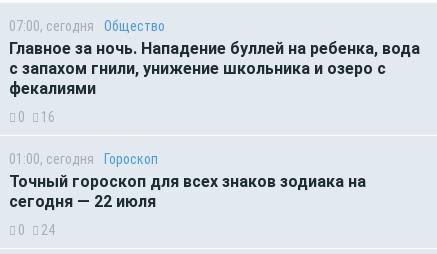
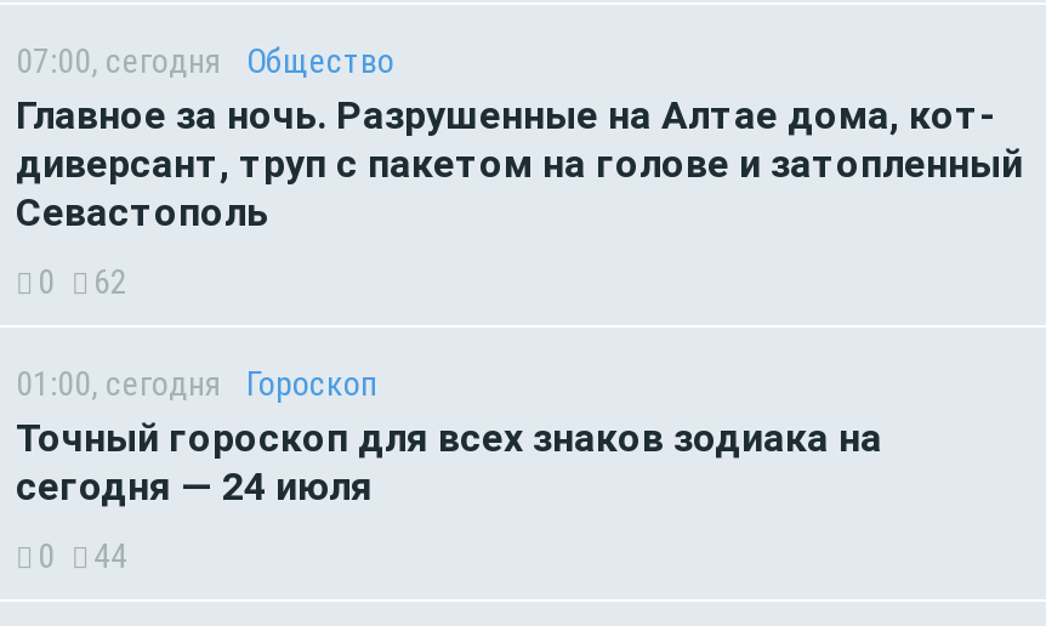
- Главное за ночь. Нападение буллей на ребенка, вода
- с запахом гнили, унижение школьника и озеро с
- фекалиями
+ Главное за ночь. Разрушенные на Алтае дома, кот-
+ диверсант, труп с пакетом на голове и затопленный
+ Севастополь

- 0 16
+ 0 62

- сегодня — 22 июля
+ сегодня — 24 июля

- 0 24
+ 0 44
